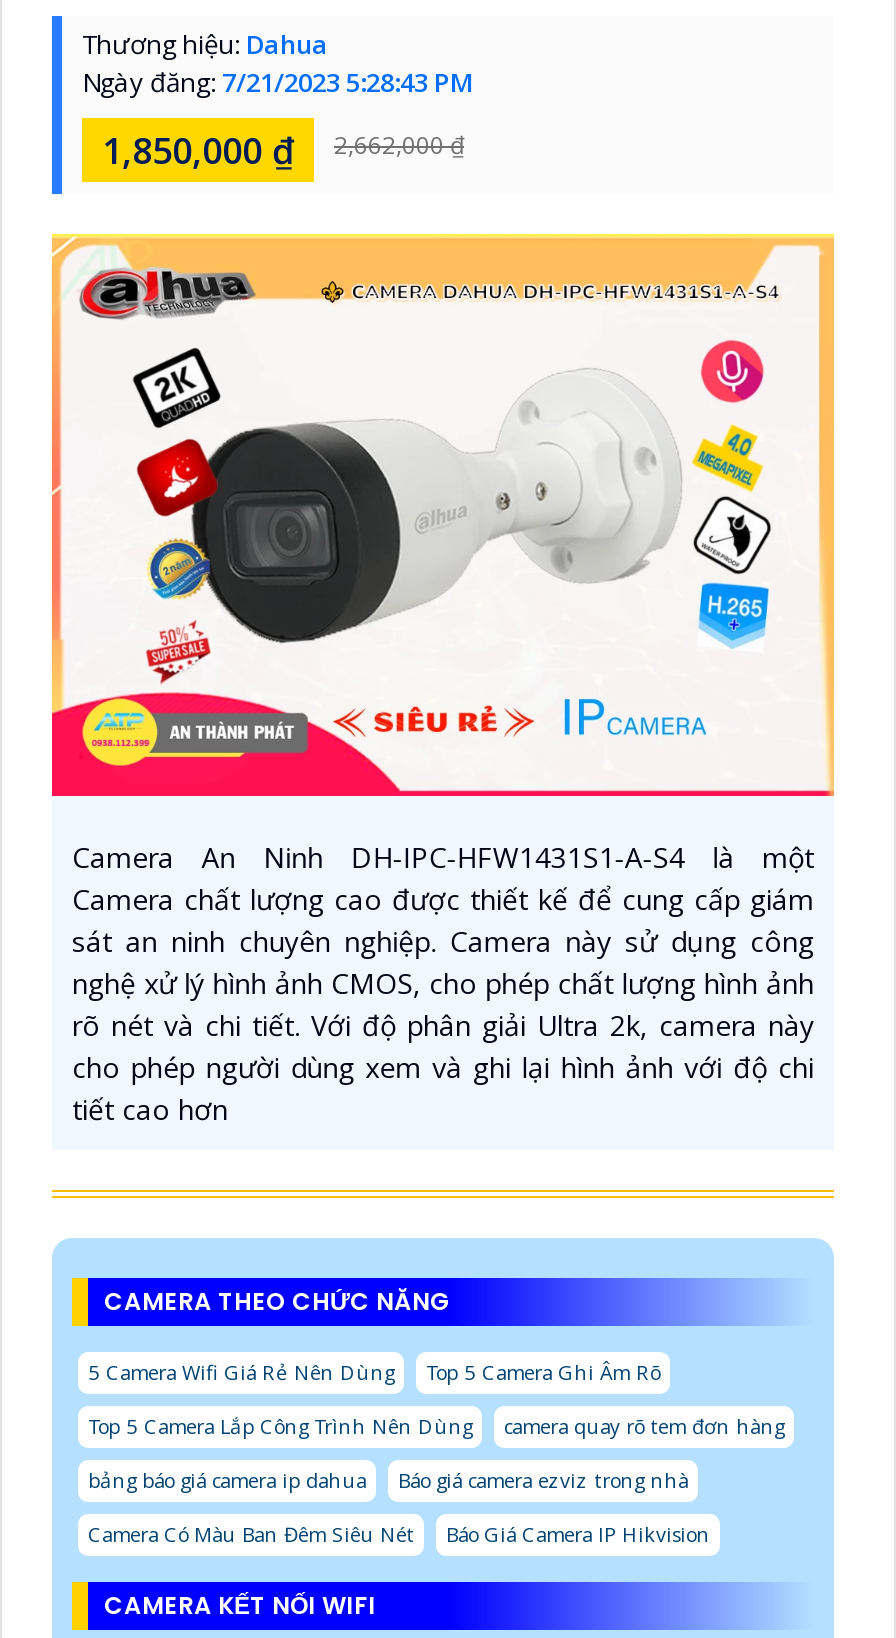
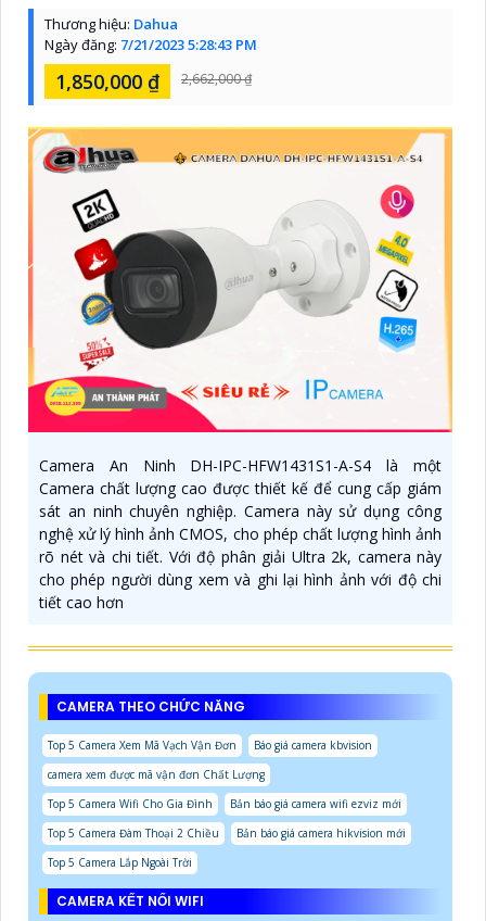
- 5 Camera Wifi Giá Rẻ Nên Dùng
- Top 5 Camera Ghi Âm Rõ
- Top 5 Camera Lắp Công Trình Nên Dùng
- camera quay rõ tem đơn hàng
- bảng báo giá camera ip dahua
- Báo giá camera ezviz trong nhà
- Camera Có Màu Ban Đêm Siêu Nét
- Báo Giá Camera IP Hikvision
+ Top 5 Camera Xem Mã Vạch Vận Đơn
+ Báo giá camera kbvision
+ camera xem được mã vận đơn Chất Lượng
+ Top 5 Camera Wifi Cho Gia Đình
+ Bản báo giá camera wifi ezviz mới
+ Top 5 Camera Đàm Thoại 2 Chiều
+ Bản báo giá camera hikvision mới
+ Top 5 Camera Lắp Ngoài Trời
